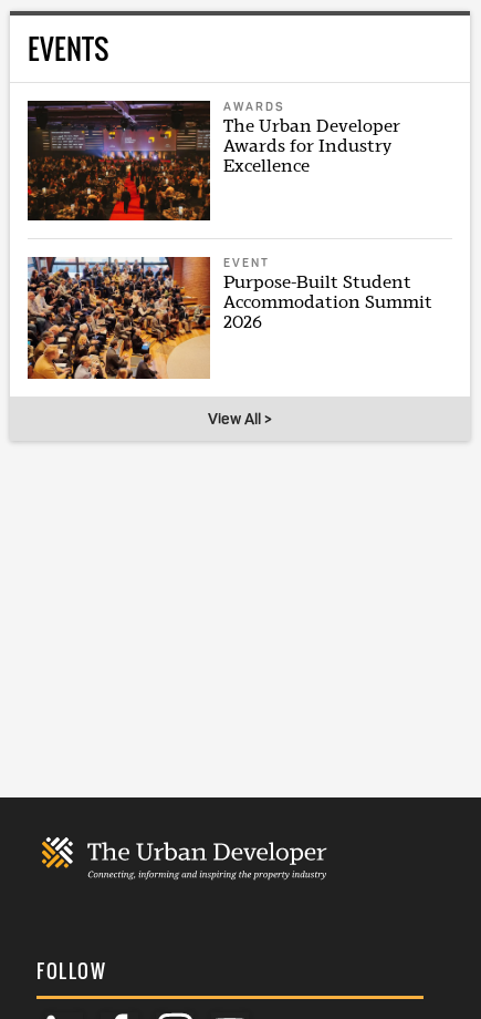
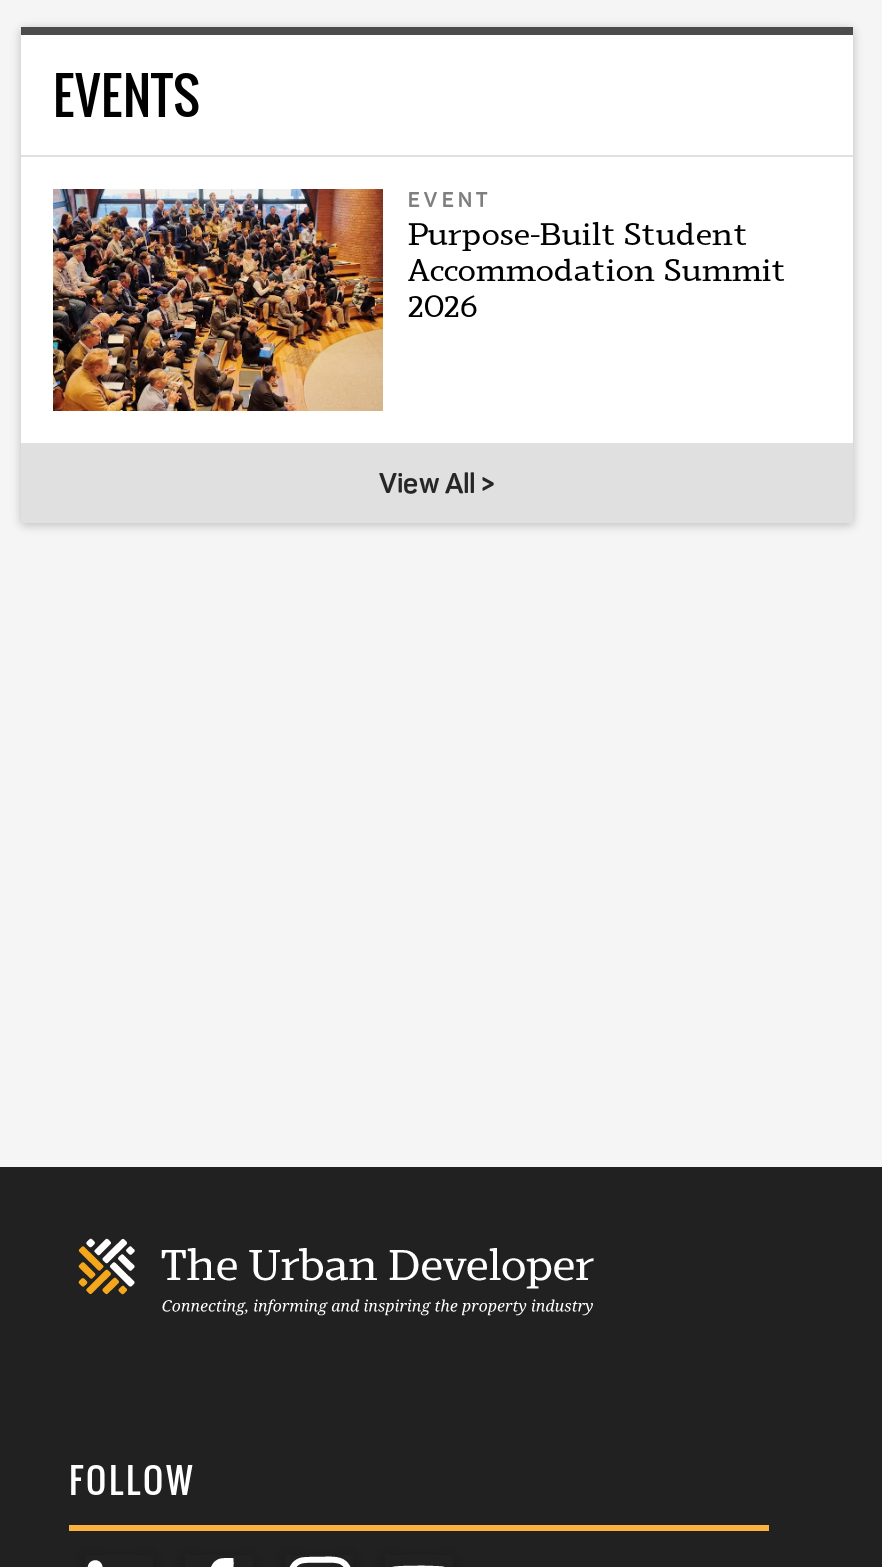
- [image]
- AWARDS
- The Urban Developer
- Awards for Industry
- Excellence
